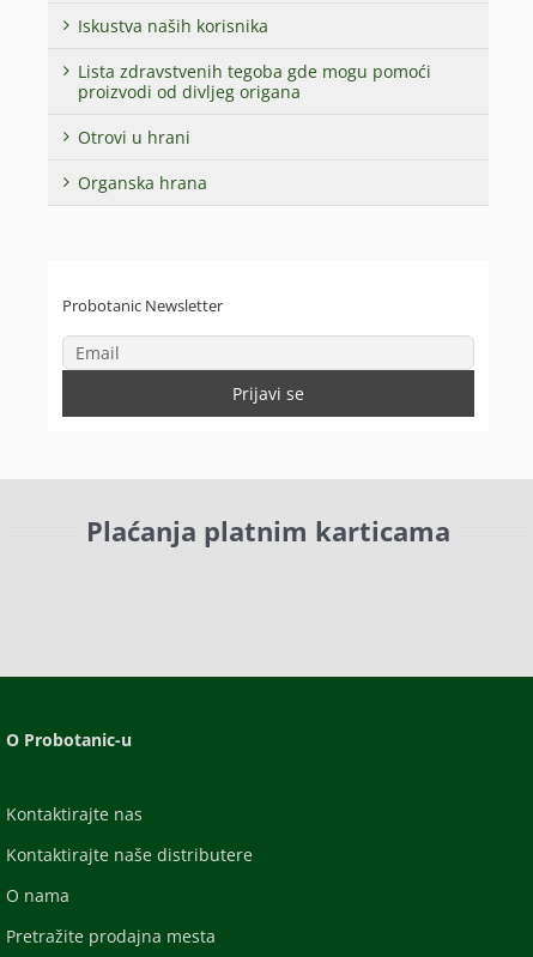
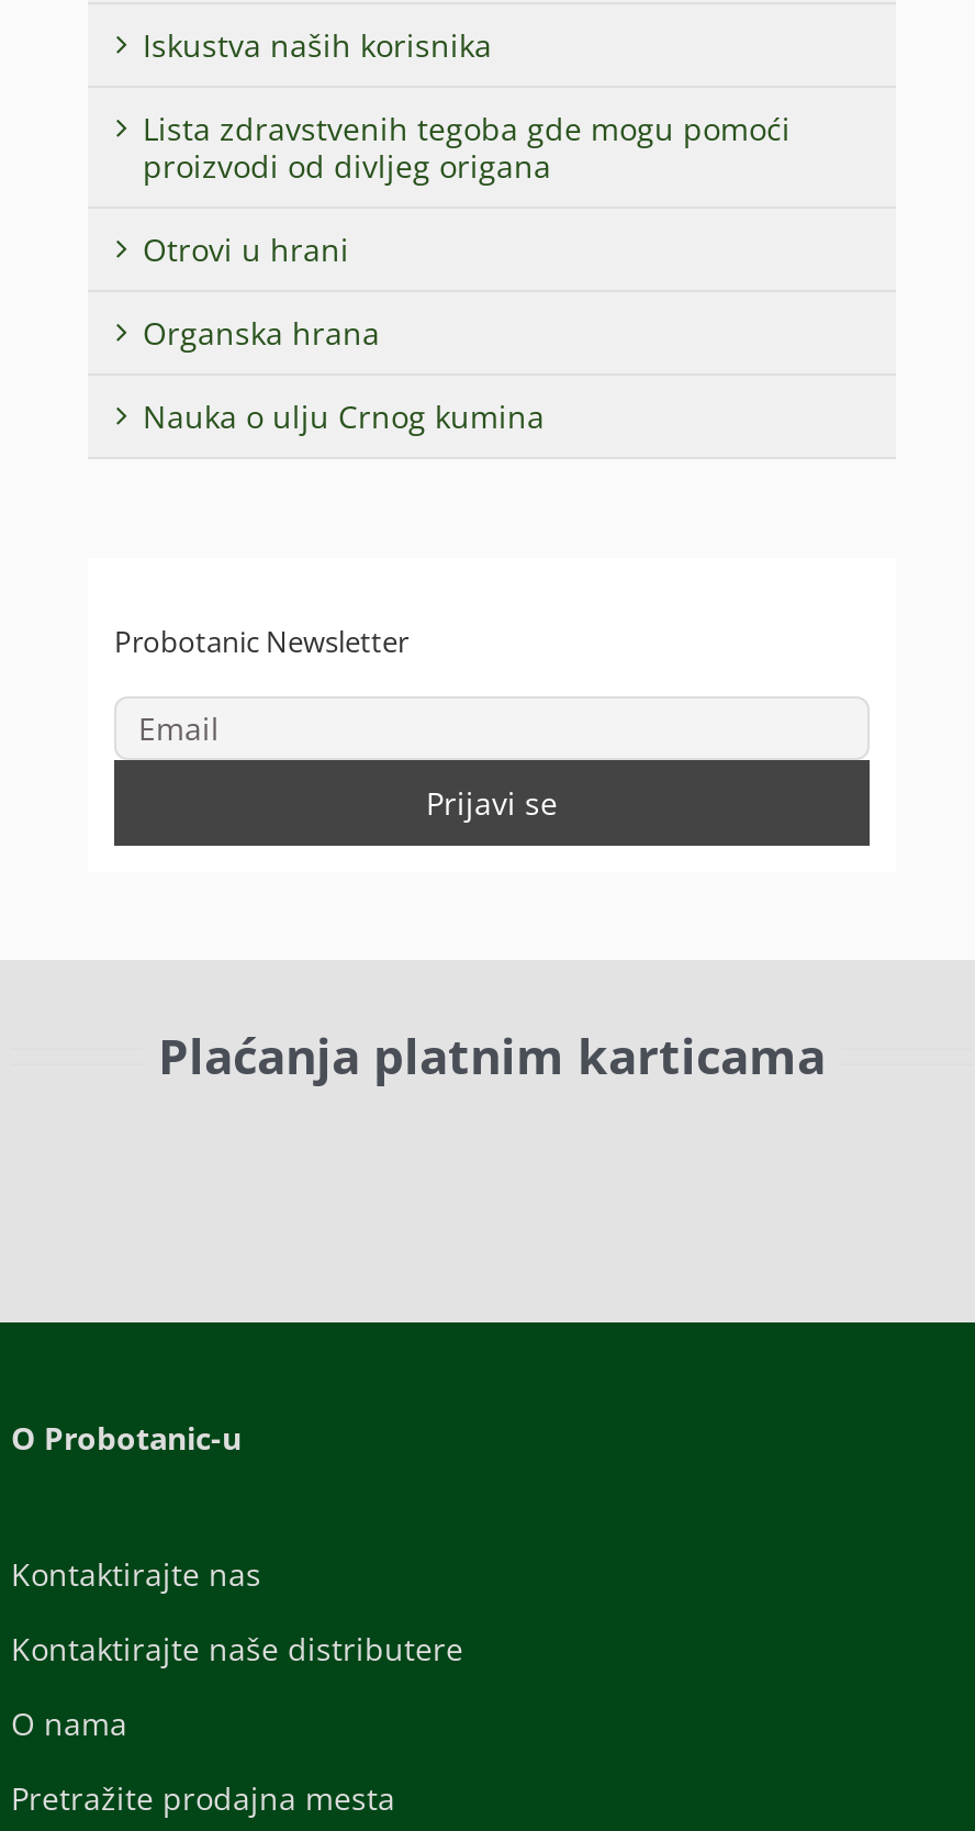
+ Nauka o ulju Crnog kumina
